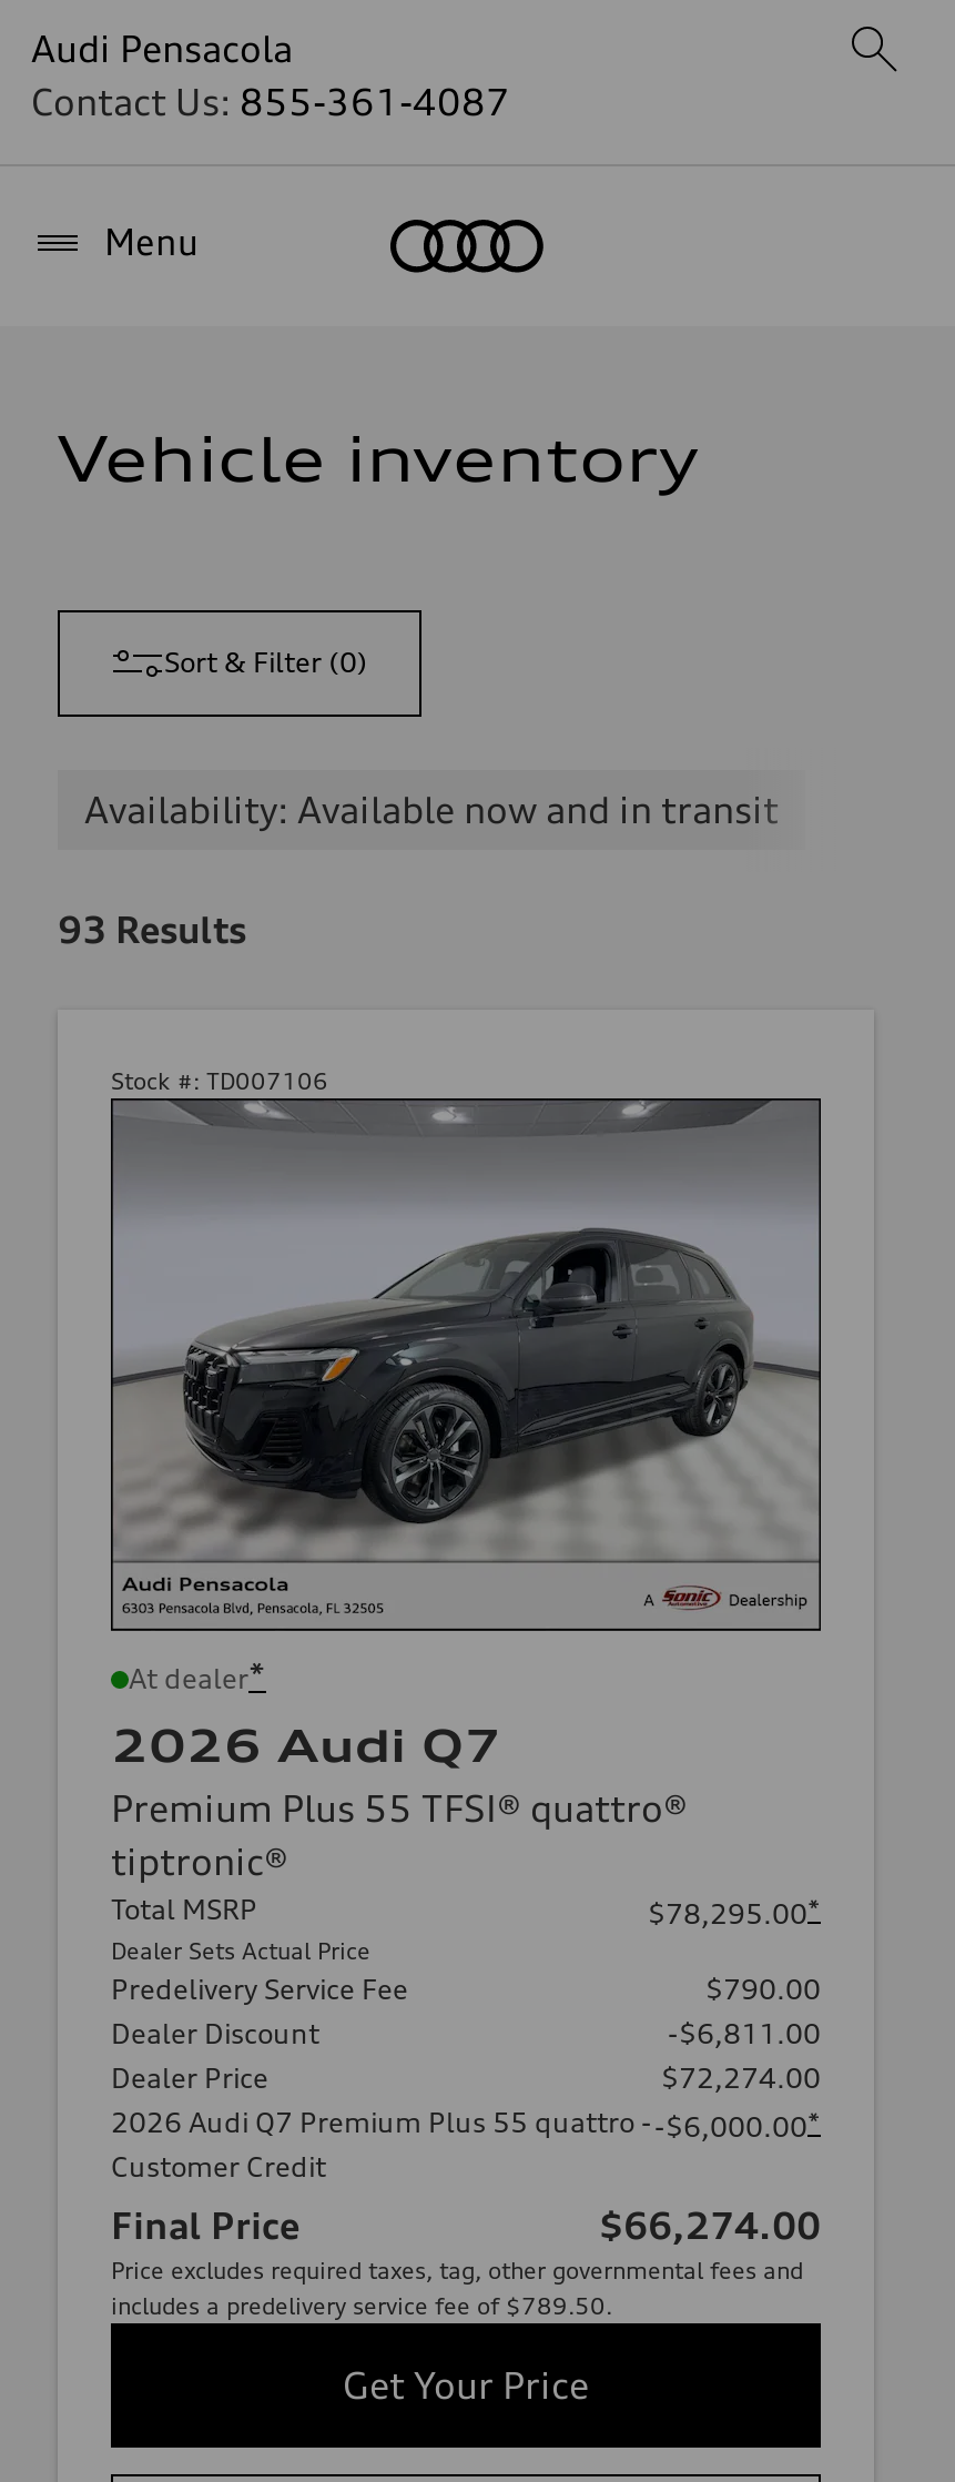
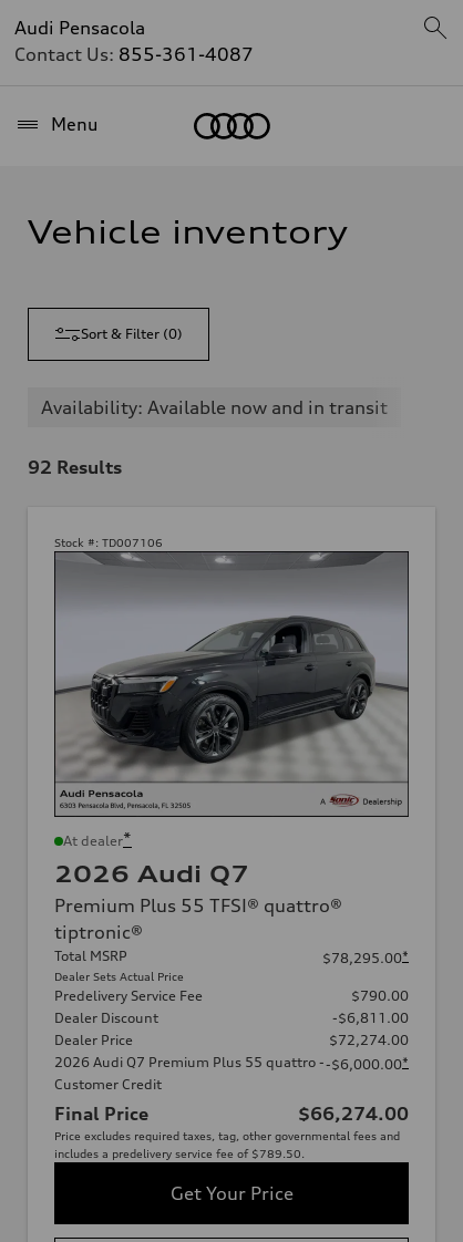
- 93 Results
+ 92 Results
